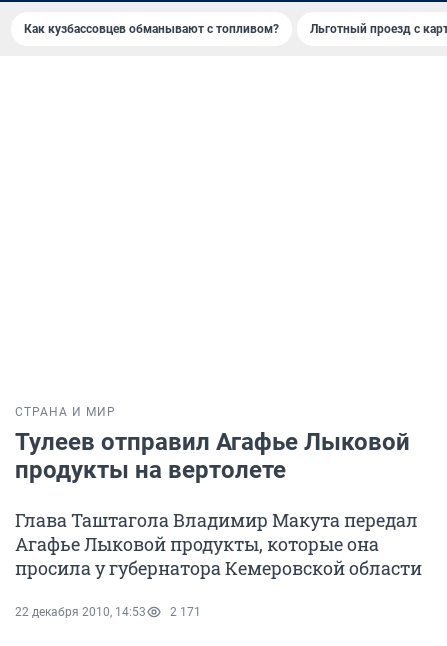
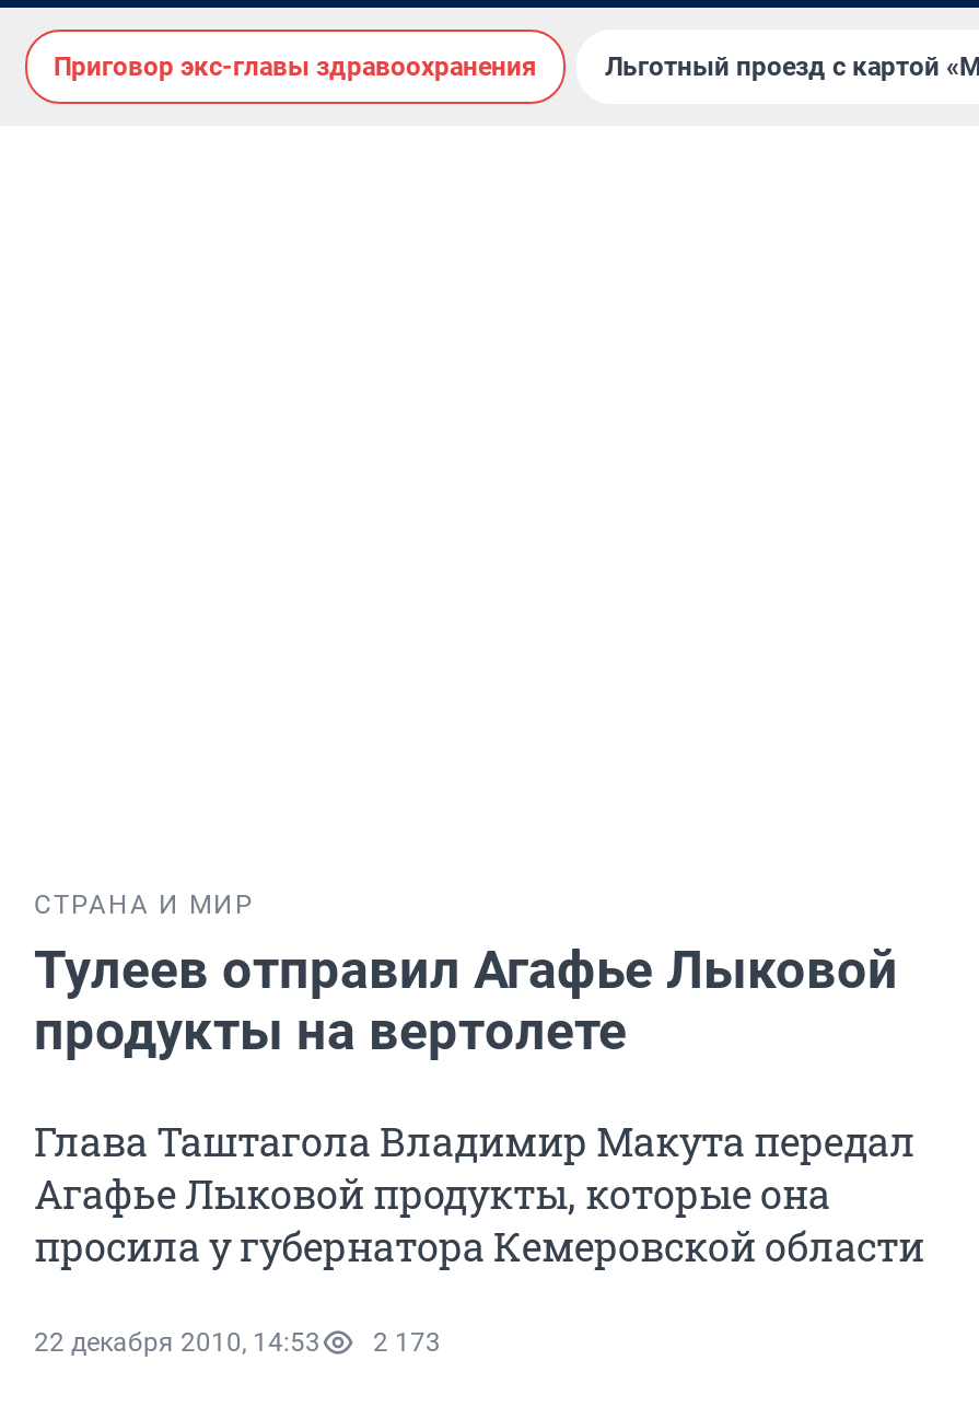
- Как кузбассовцев обманывают с топливом?
+ Приговор экс-главы здравоохранения

- 22 декабря 2010, 14:53 2 171
+ 22 декабря 2010, 14:53 2 173
